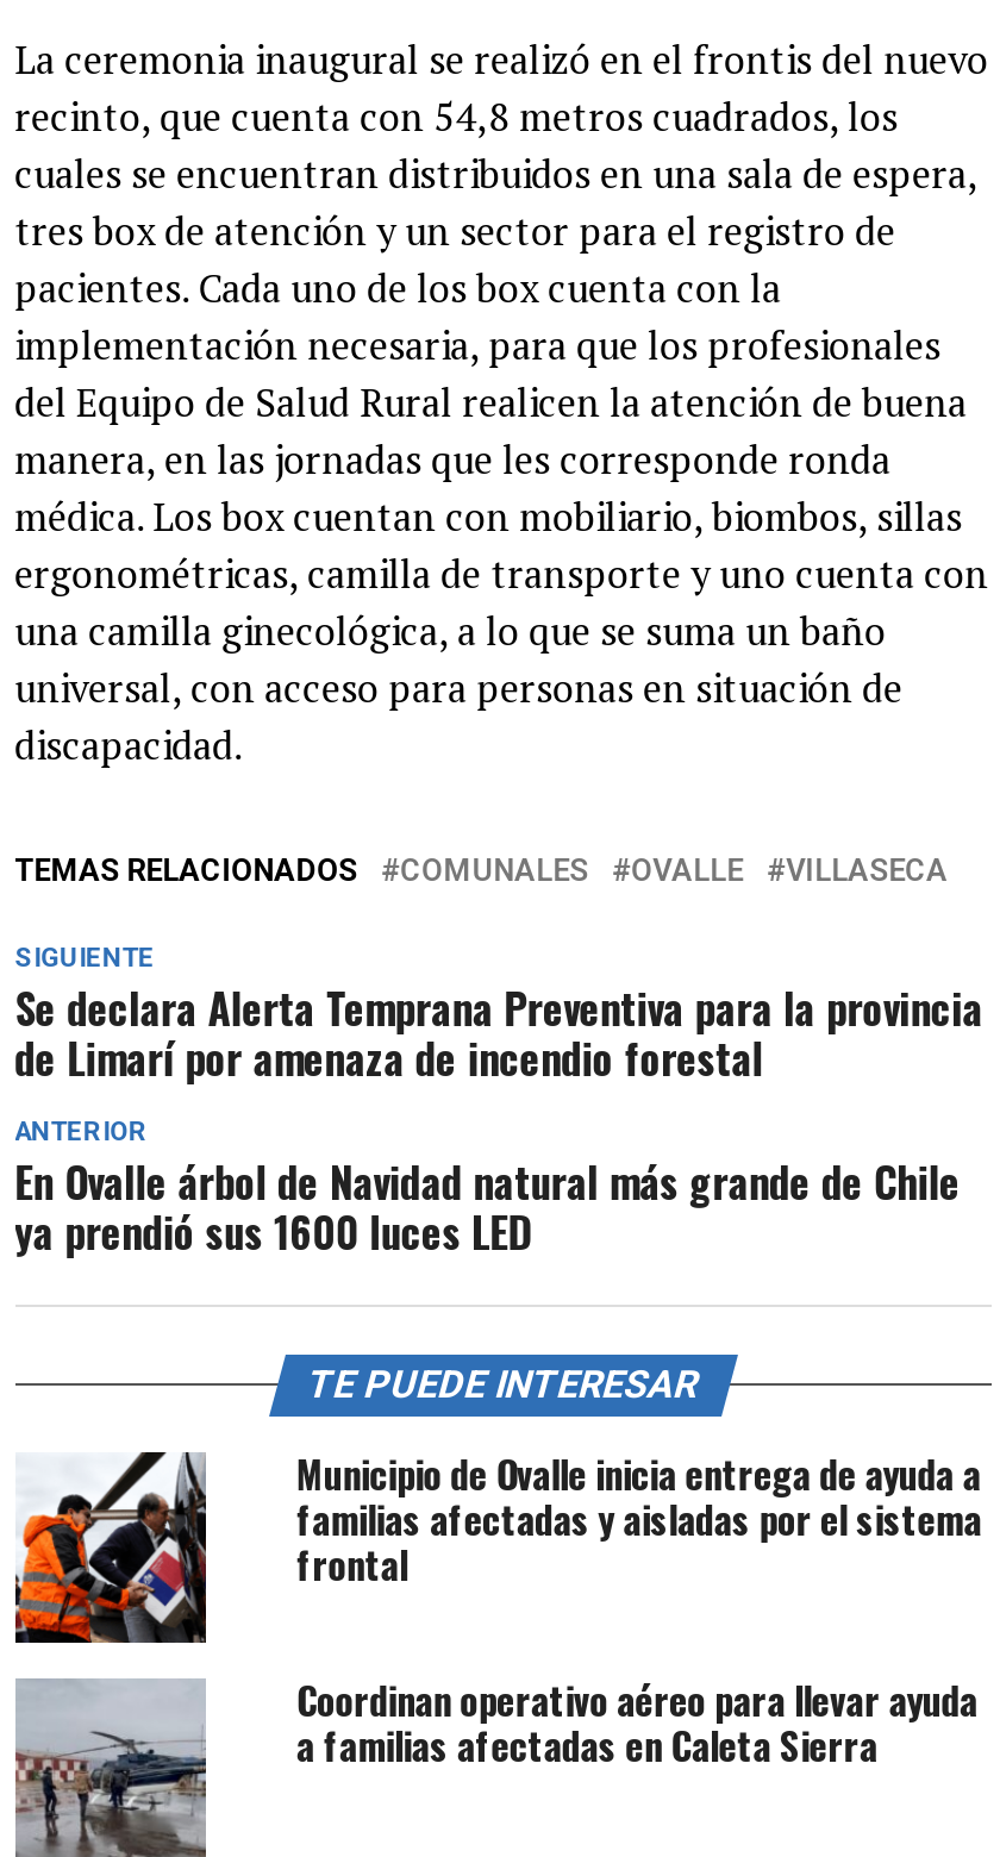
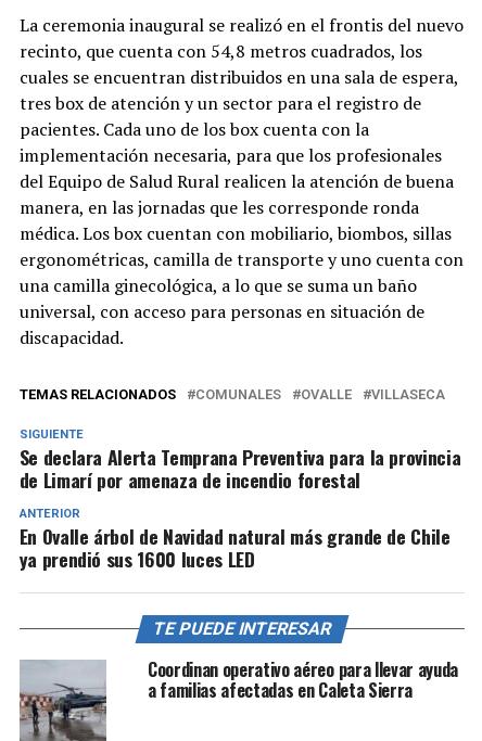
- [image]
- Municipio de Ovalle inicia entrega de ayuda a
- familias afectadas y aisladas por el sistema
- frontal
